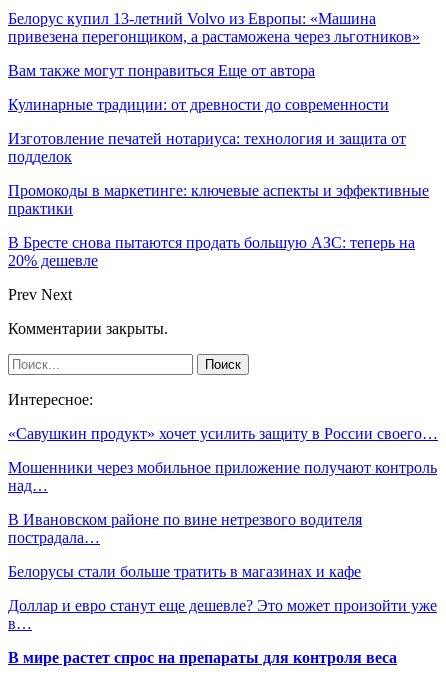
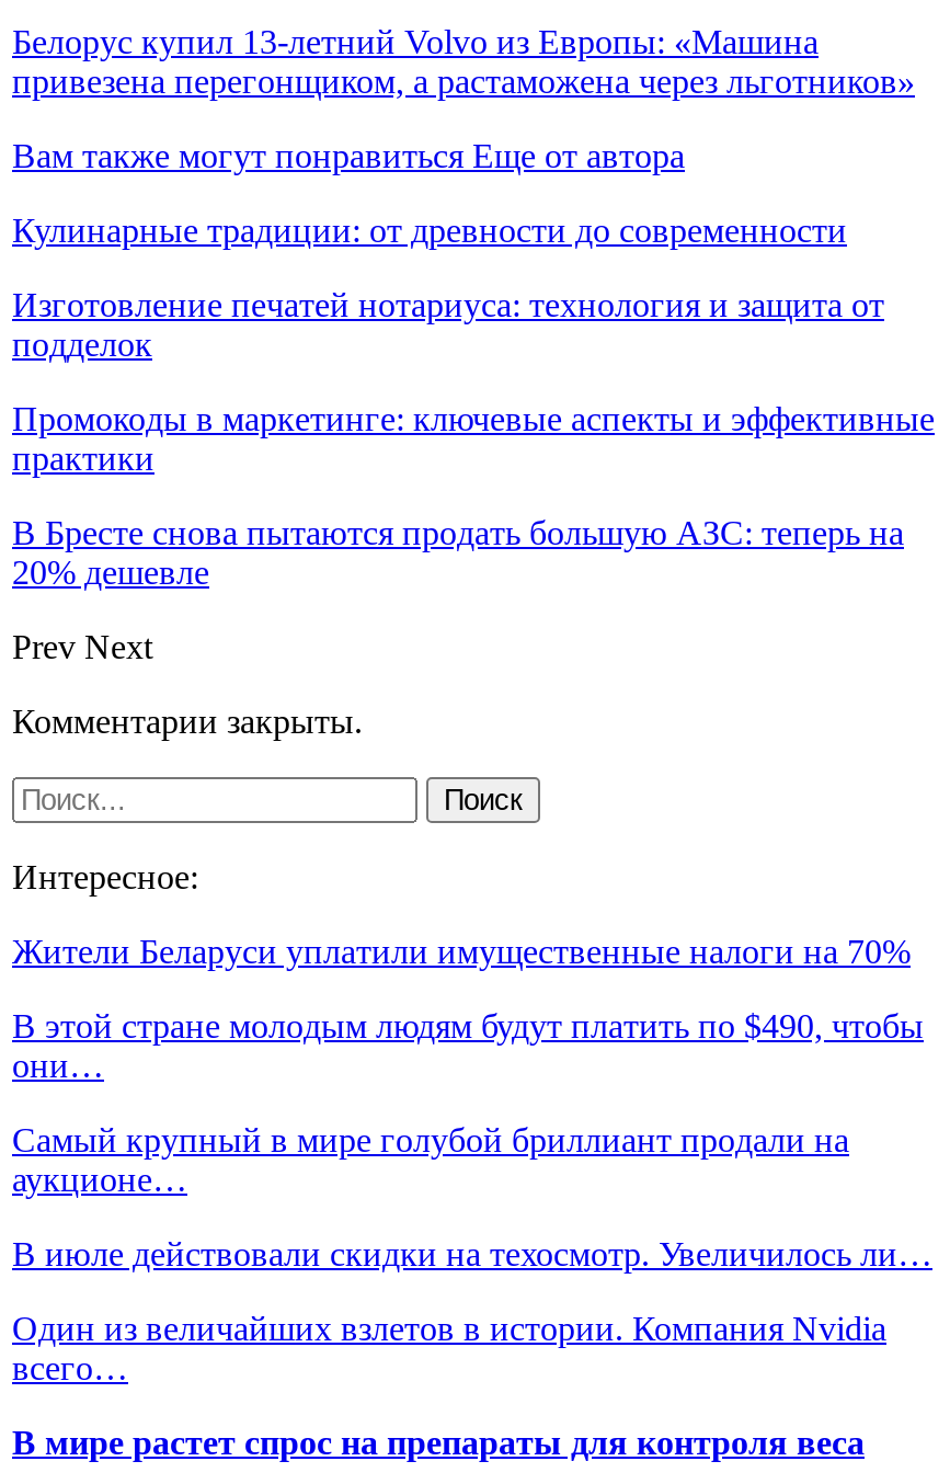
- «Савушкин продукт» хочет усилить защиту в России своего…
+ Жители Беларуси уплатили имущественные налоги на 70%

- Мошенники через мобильное приложение получают контроль
- над…
+ В этой стране молодым людям будут платить по $490, чтобы
+ они…

- В Ивановском районе по вине нетрезвого водителя
- пострадала…
+ Самый крупный в мире голубой бриллиант продали на
+ аукционе…

- Белорусы стали больше тратить в магазинах и кафе
+ В июле действовали скидки на техосмотр. Увеличилось ли…

- Доллар и евро станут еще дешевле? Это может произойти уже
- в…
+ Один из величайших взлетов в истории. Компания Nvidia
+ всего…
